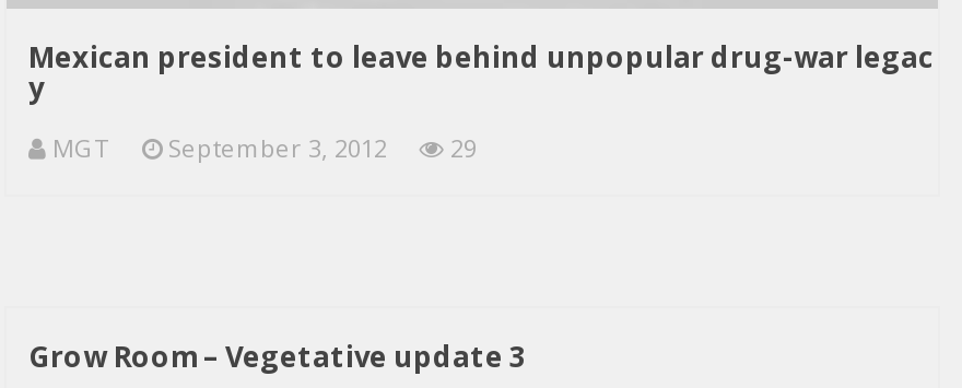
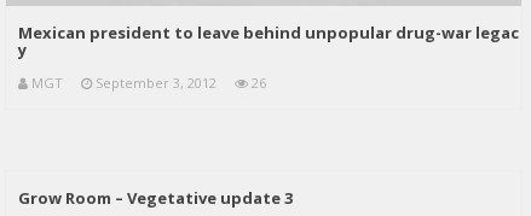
- MGT September 3, 2012 29
+ MGT September 3, 2012 26
